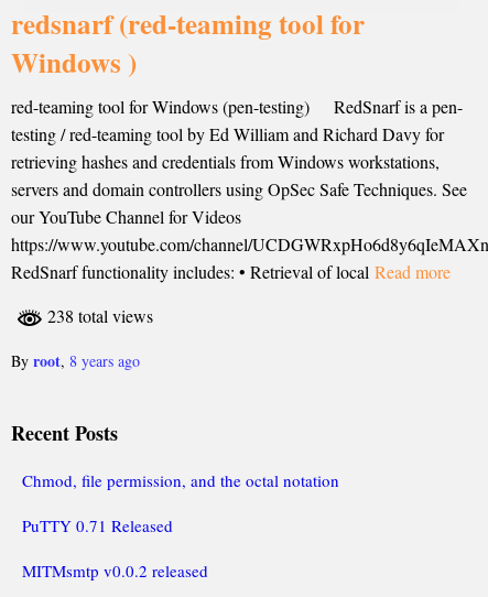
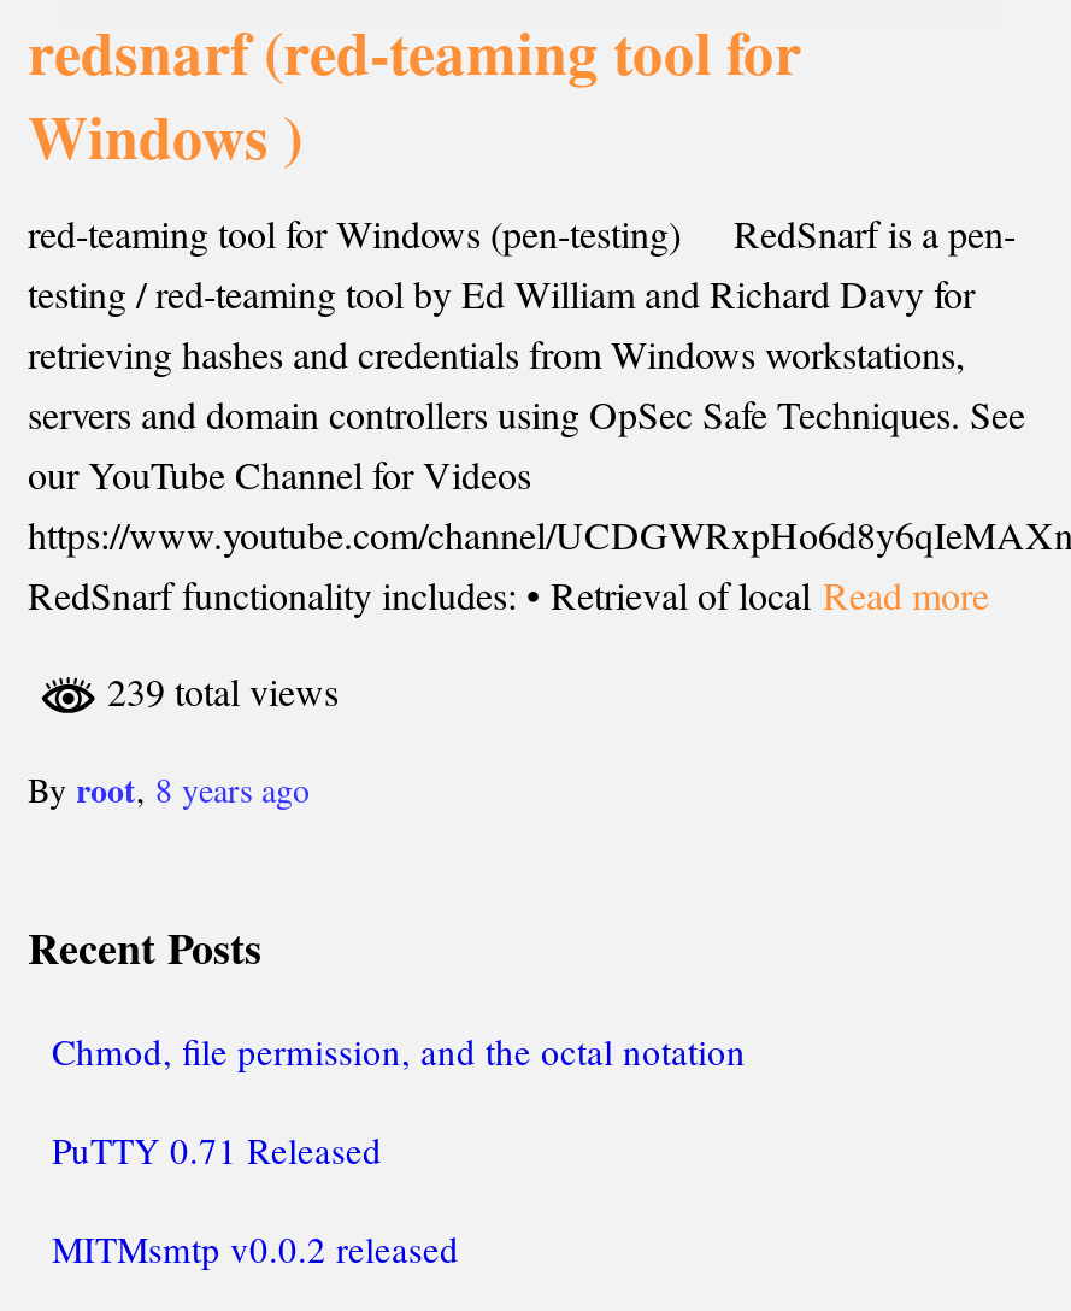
- 238 total views
+ 239 total views
